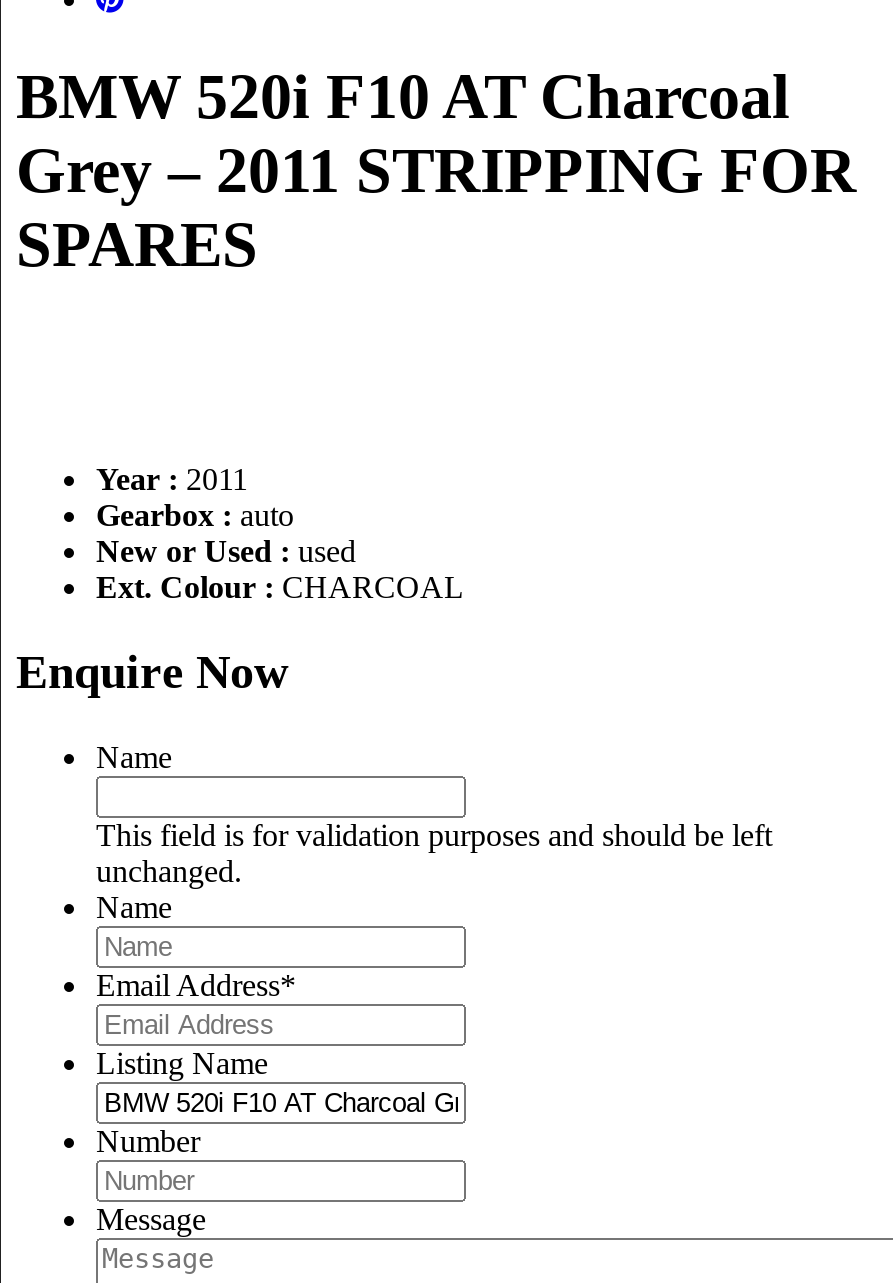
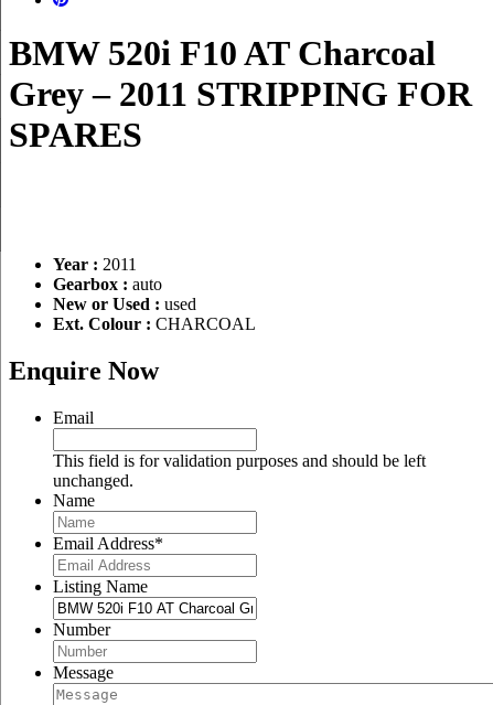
- Name
+ Email
